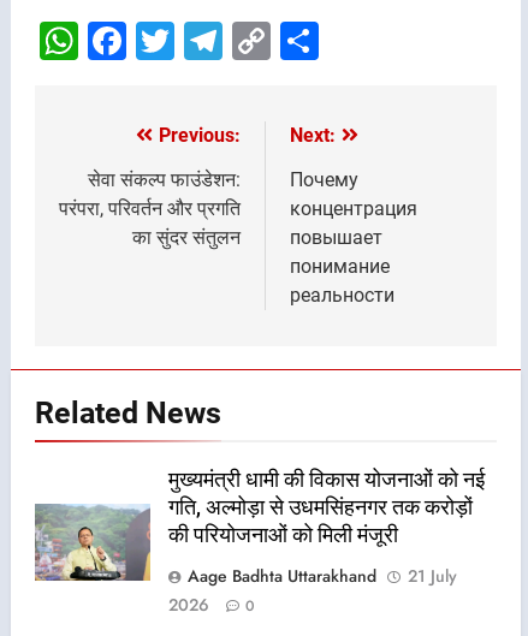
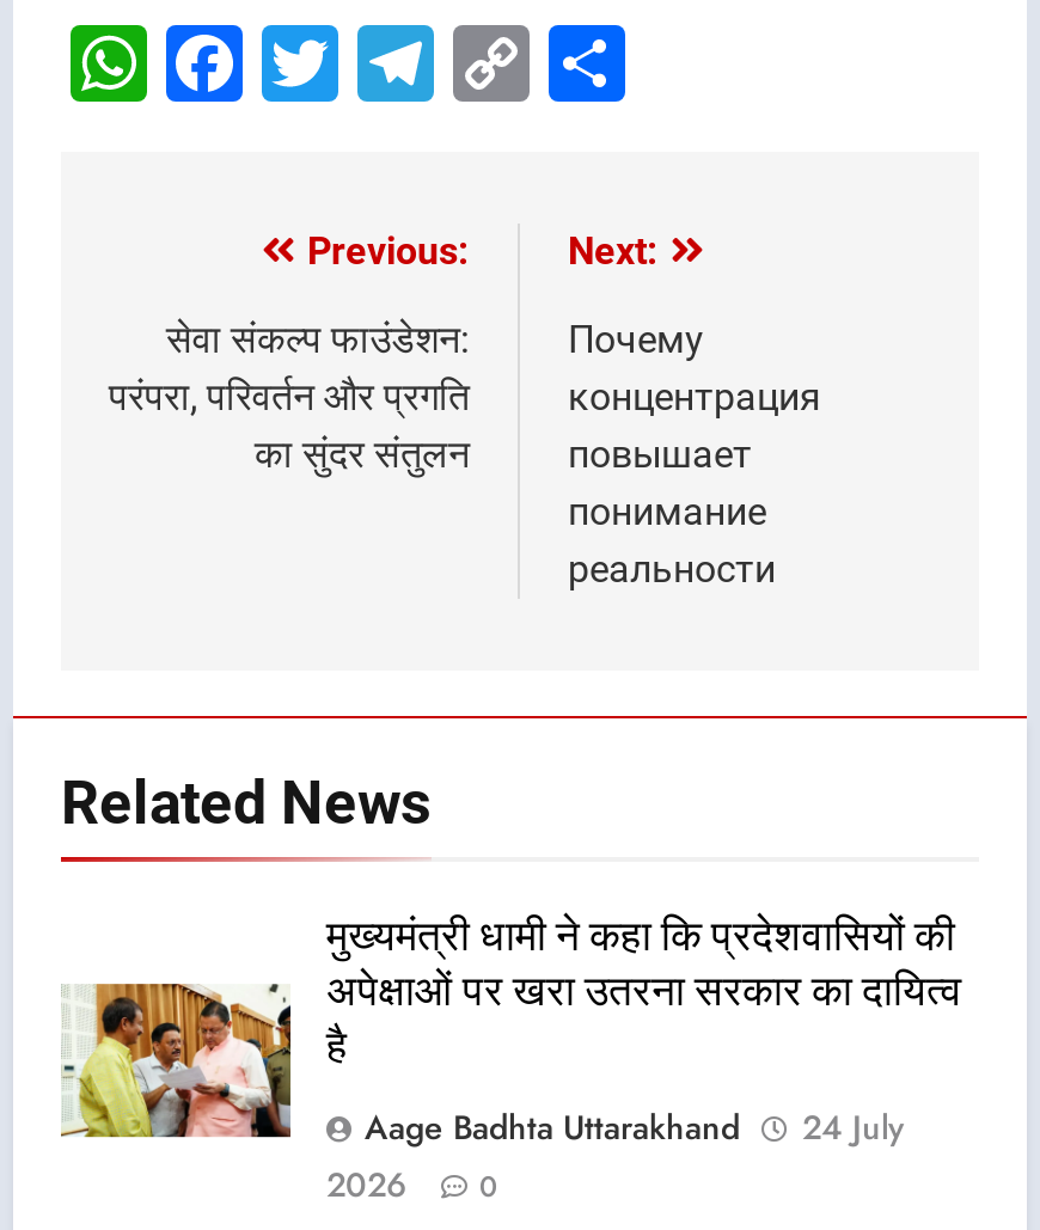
- [image]
- मुख्यमंत्री धामी की विकास योजनाओं को नई
- गति, अल्मोड़ा से उधमसिंहनगर तक करोड़ों
- की परियोजनाओं को मिली मंजूरी
+ [image]
+ मुख्यमंत्री धामी ने कहा कि प्रदेशवासियों की
+ अपेक्षाओं पर खरा उतरना सरकार का दायित्व
+ है

- Aage Badhta Uttarakhand 21 July
+ Aage Badhta Uttarakhand 24 July
